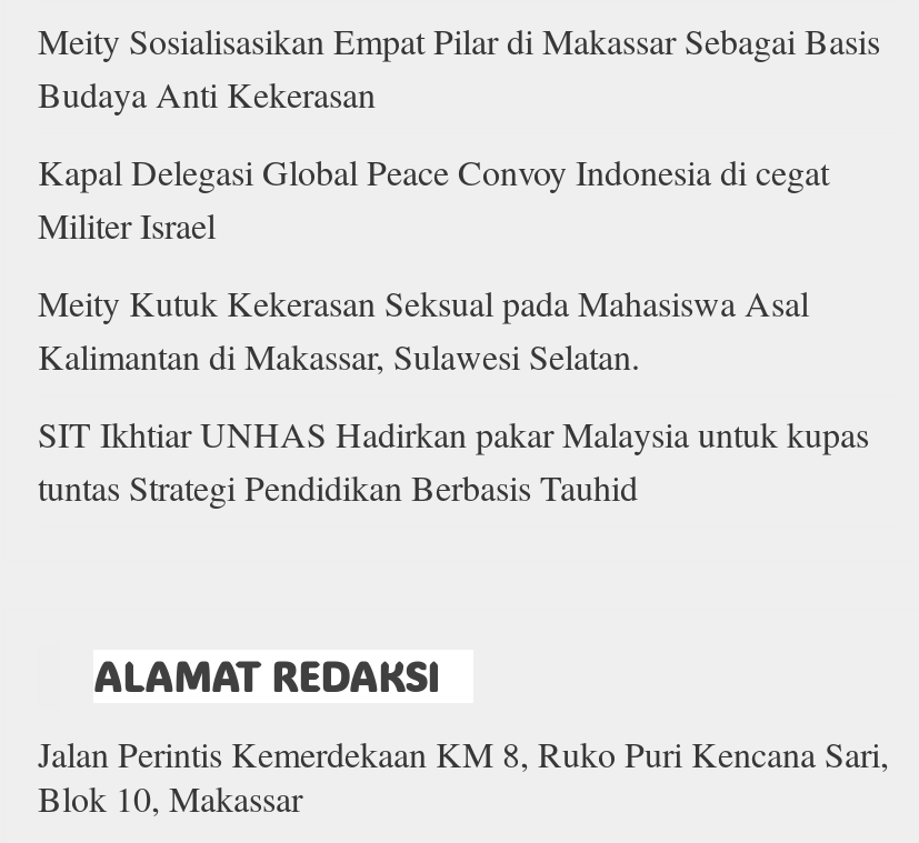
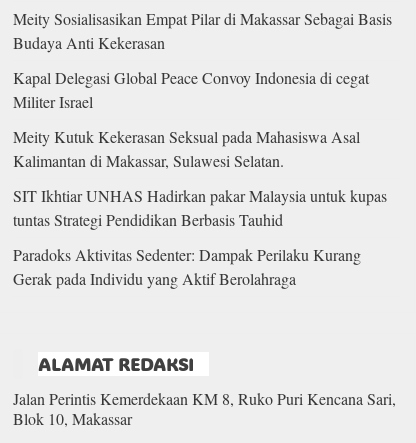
+ Paradoks Aktivitas Sedenter: Dampak Perilaku Kurang
+ Gerak pada Individu yang Aktif Berolahraga
